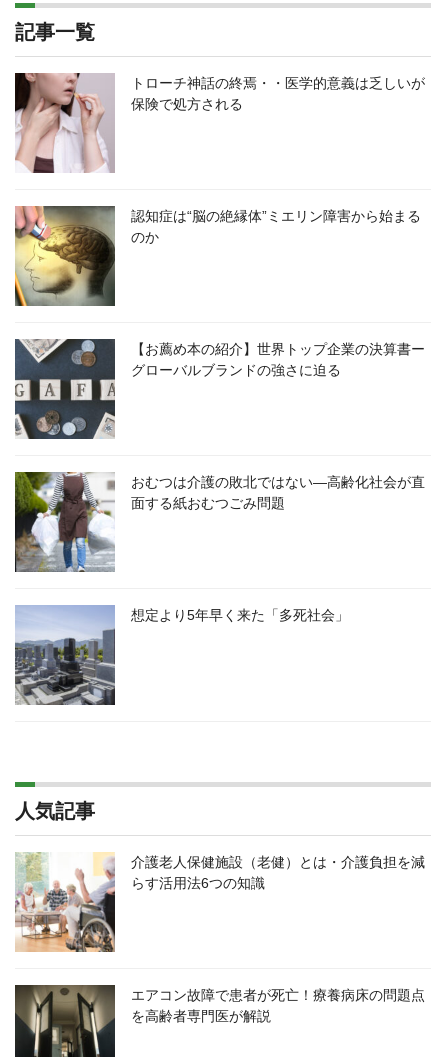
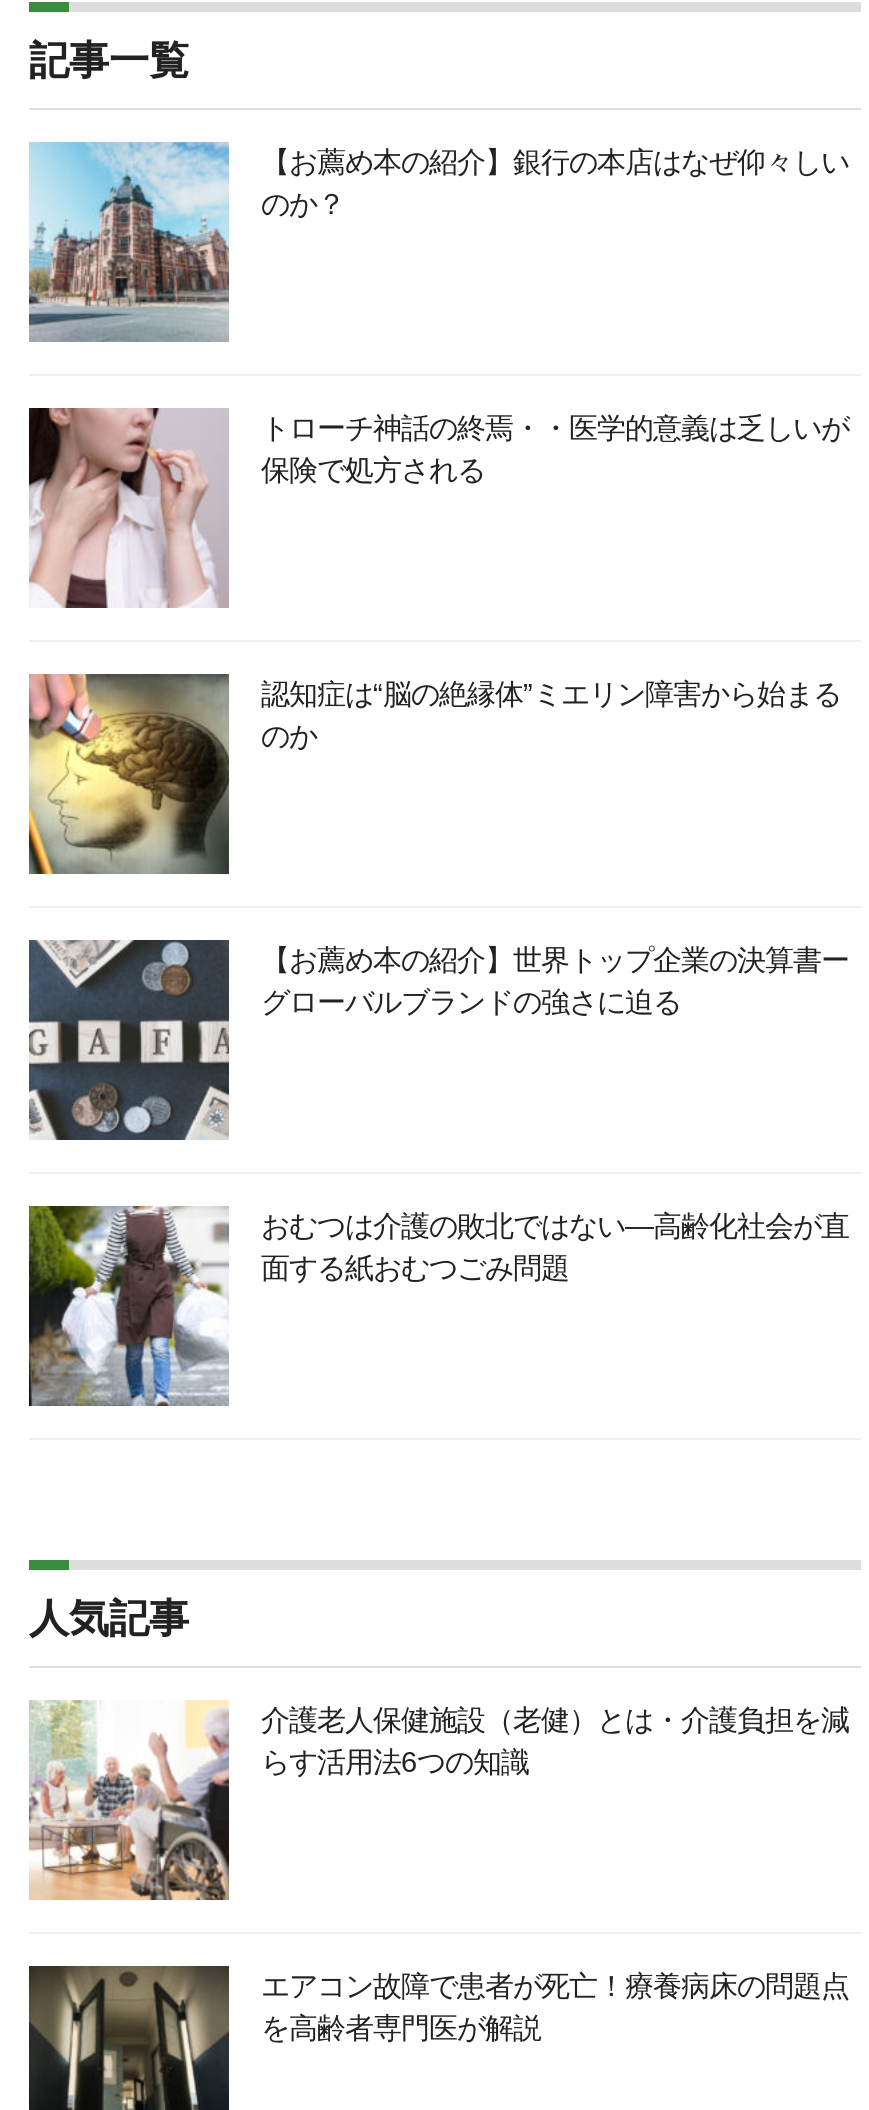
+ [image]
+ 【お薦め本の紹介】銀行の本店はなぜ仰々しい
+ のか？

moved down: [image] | トローチ神話の終焉・・医学的意義は乏しいが | 保険で処方される | ... | おむつは介護の敗北ではない―高齢化社会が直 | 面する紙おむつごみ問題

moved down: [image]

- [image]
- 想定より5年早く来た「多死社会」
